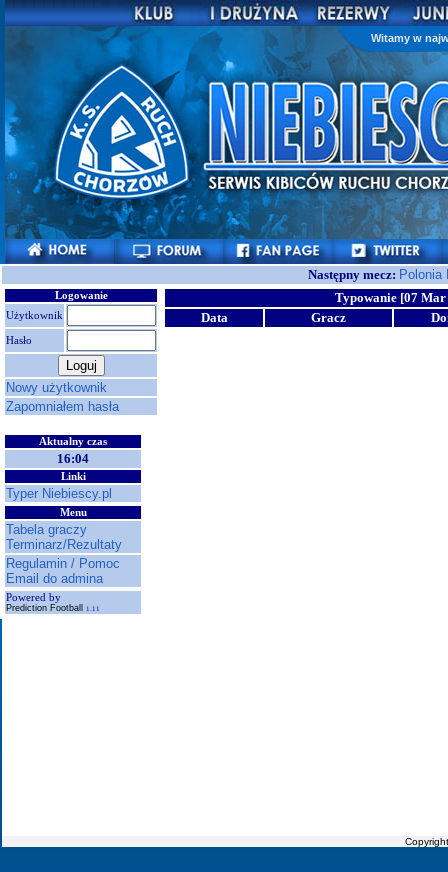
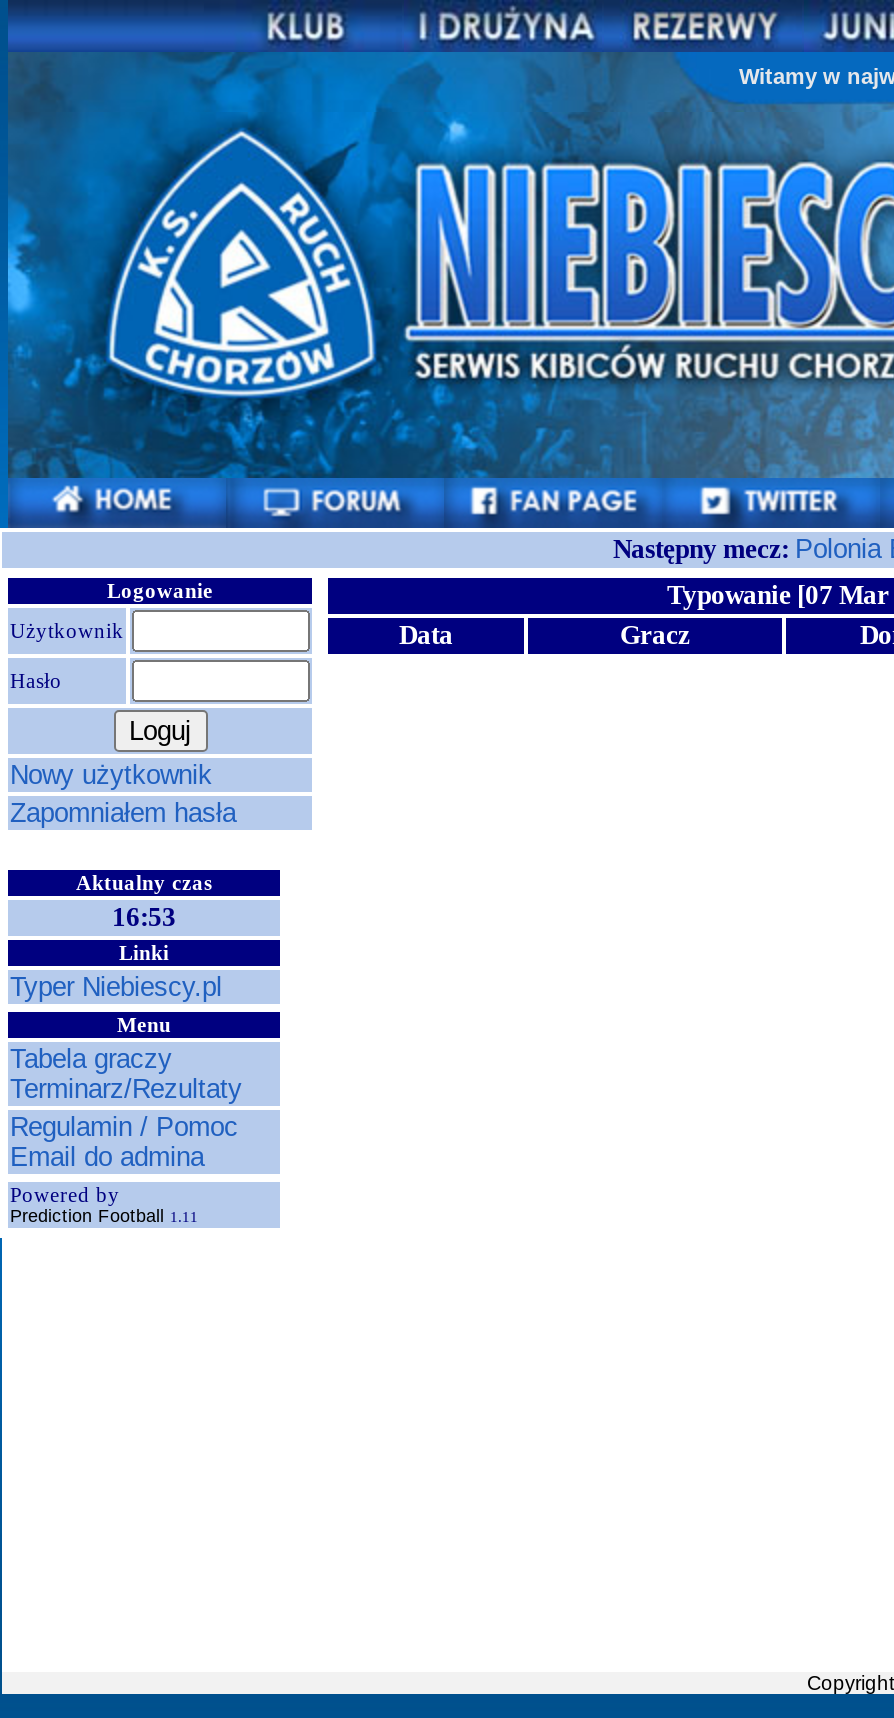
- 16:04
+ 16:53
